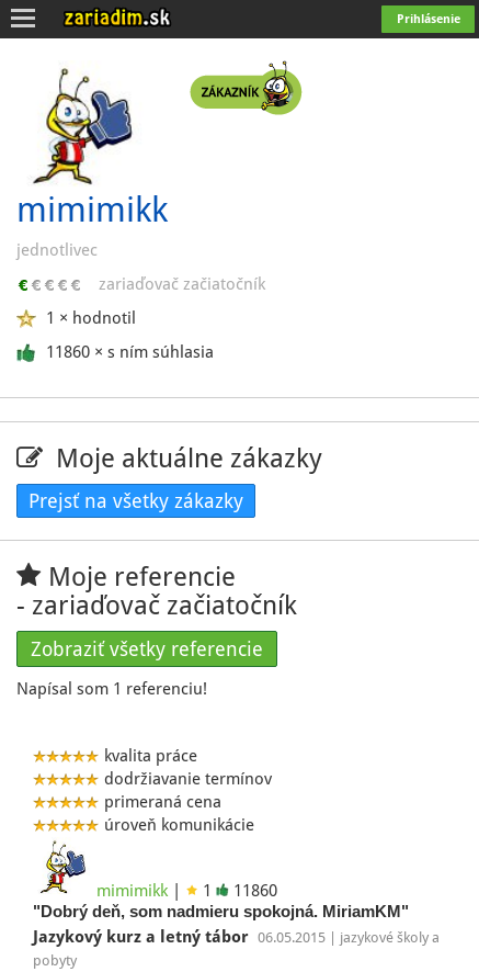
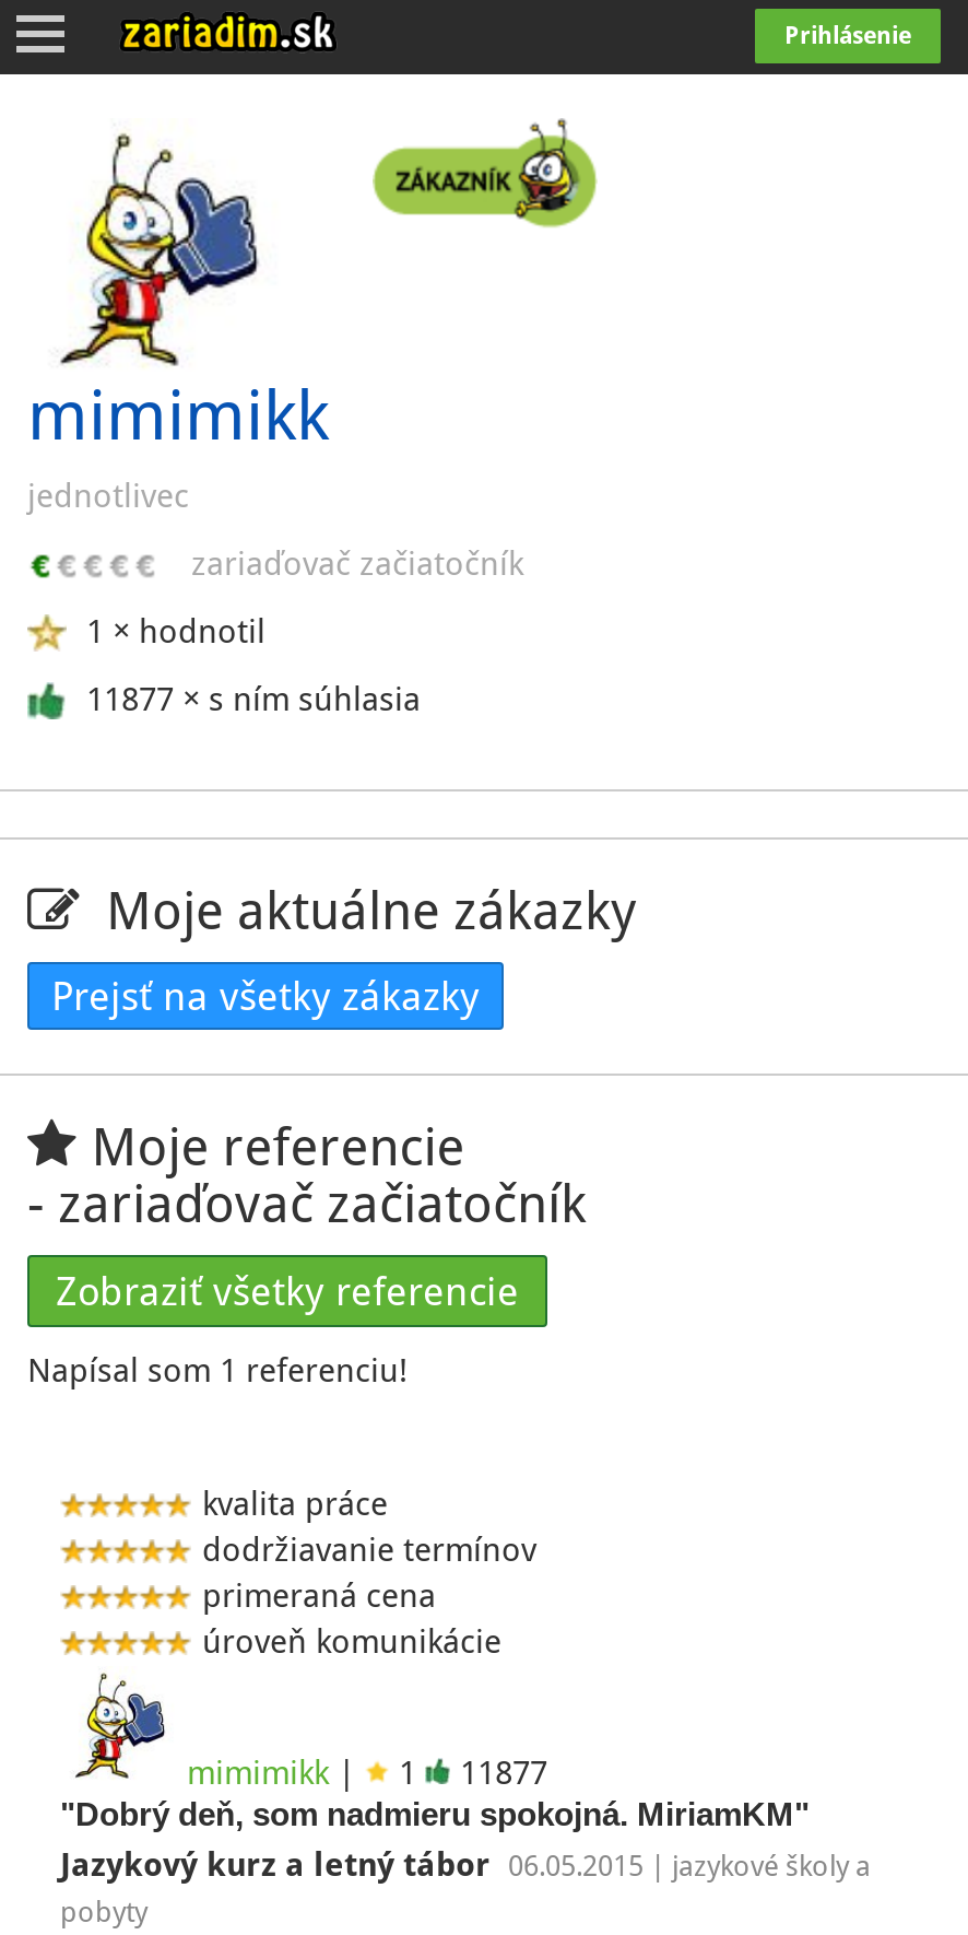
- 11860 × s ním súhlasia
+ 11877 × s ním súhlasia

- 11860
+ 11877
